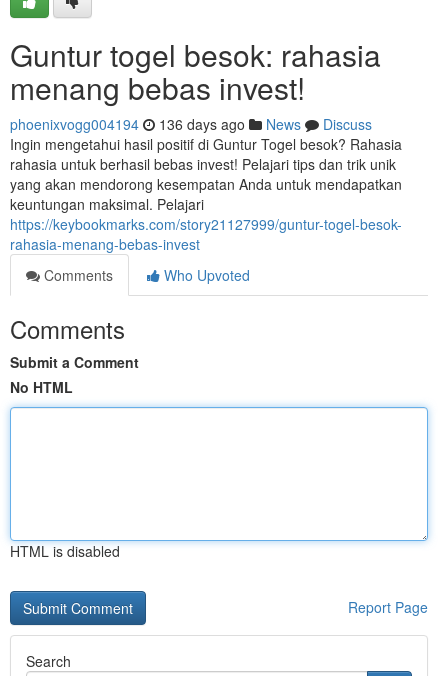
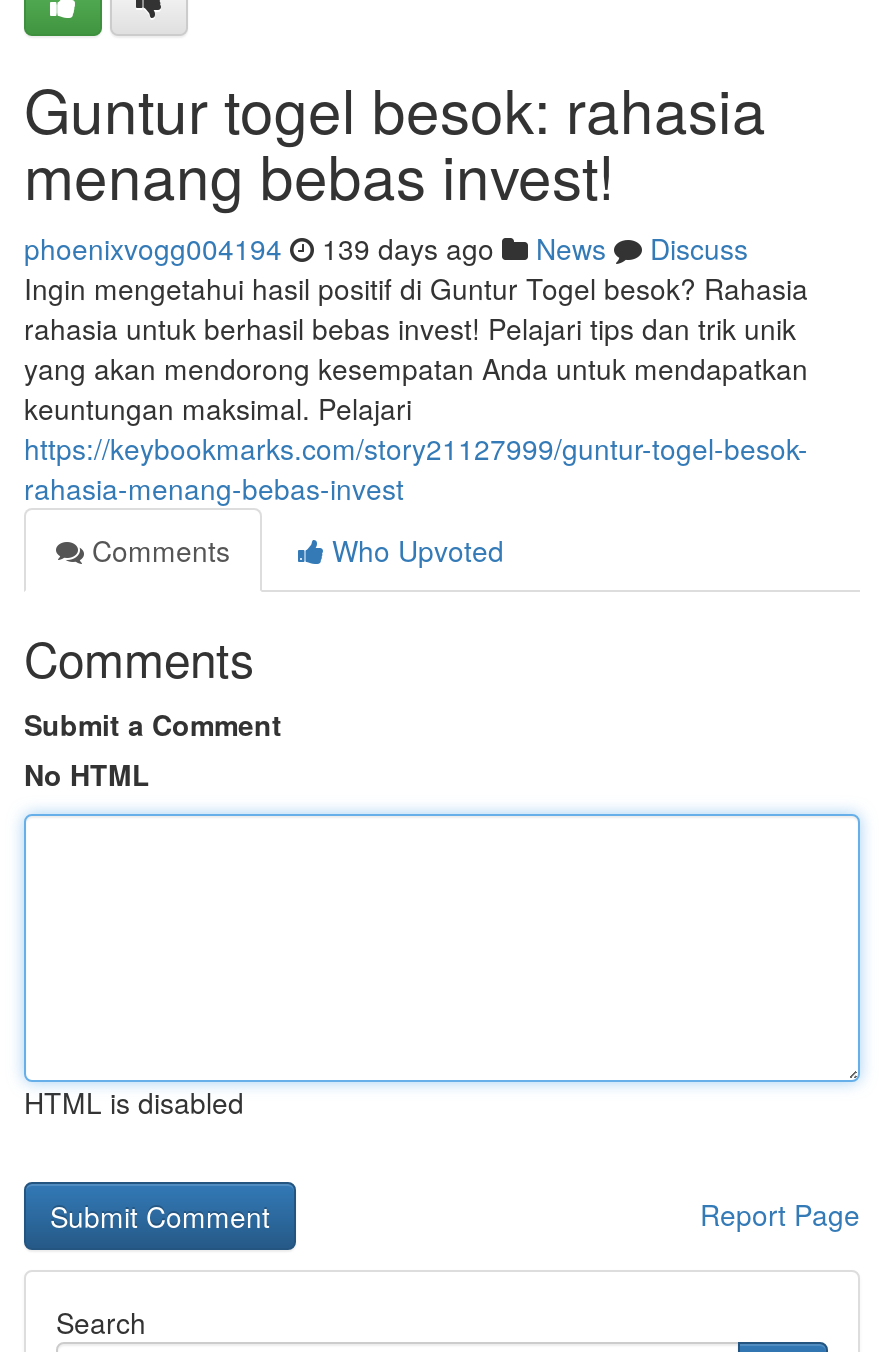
- phoenixvogg004194 136 days ago News Discuss
+ phoenixvogg004194 139 days ago News Discuss
